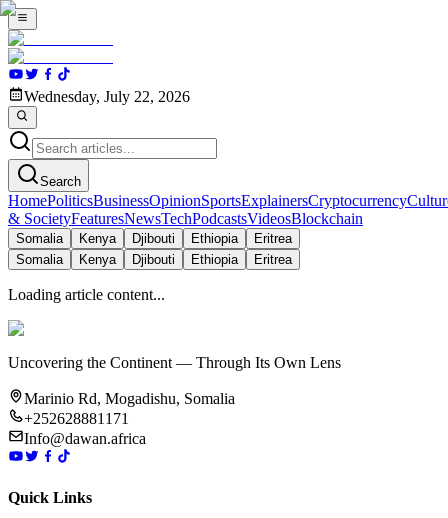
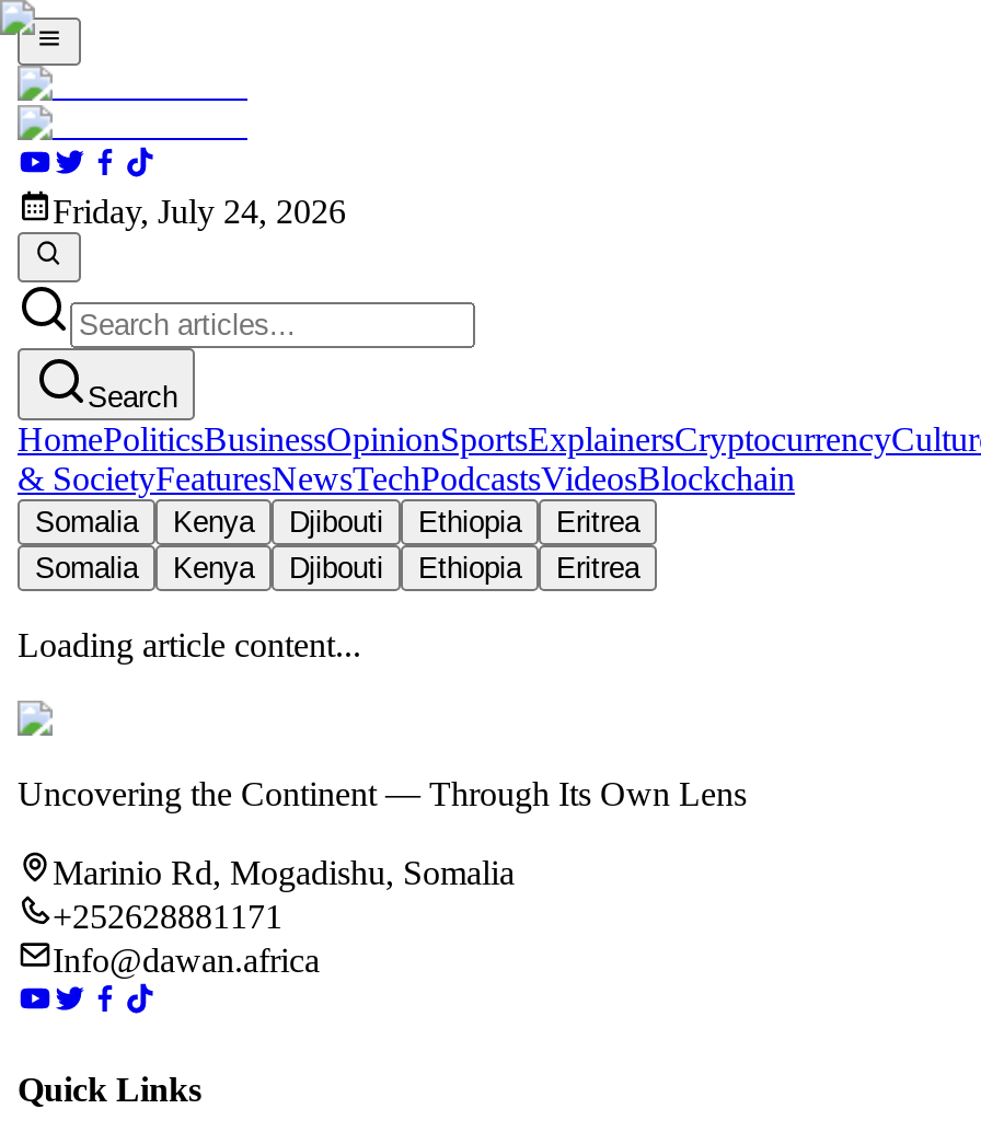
- Wednesday, July 22, 2026
+ Friday, July 24, 2026
